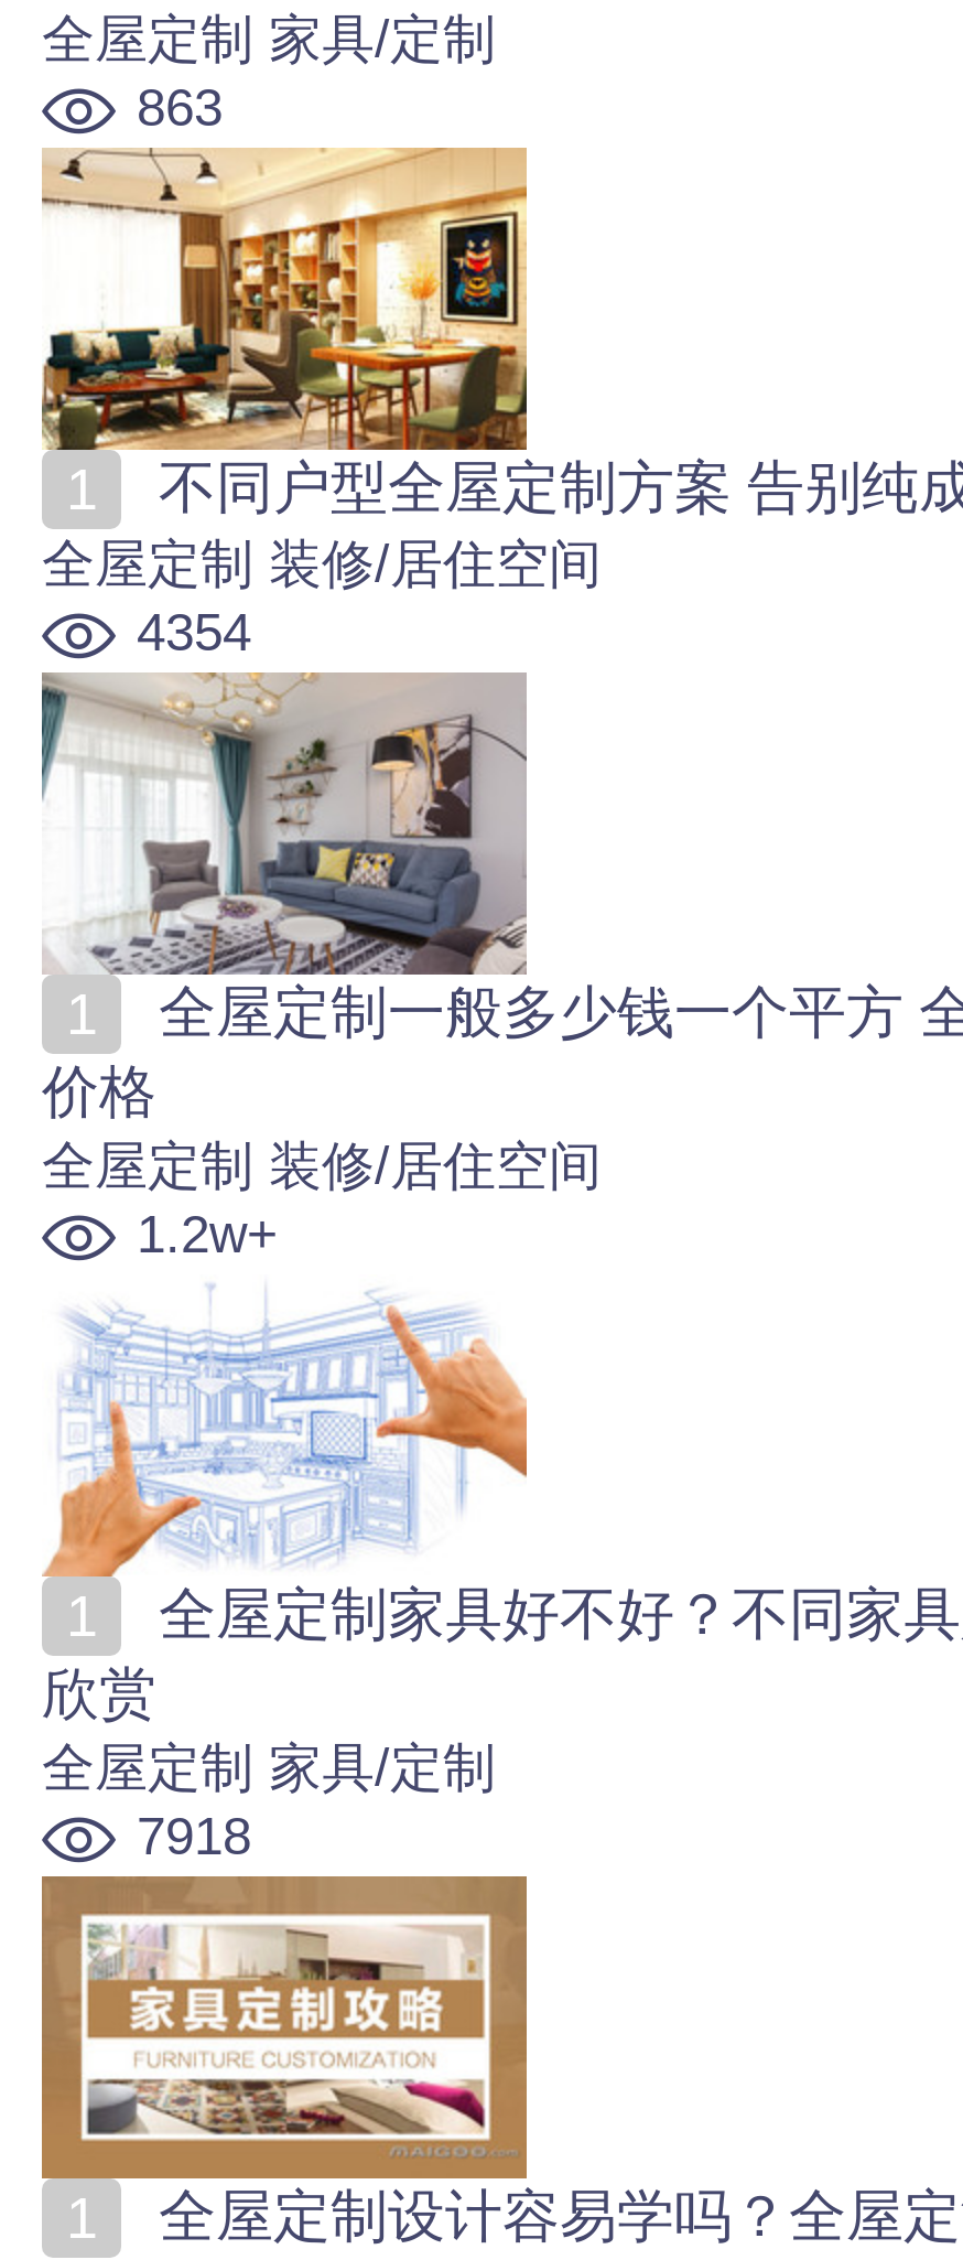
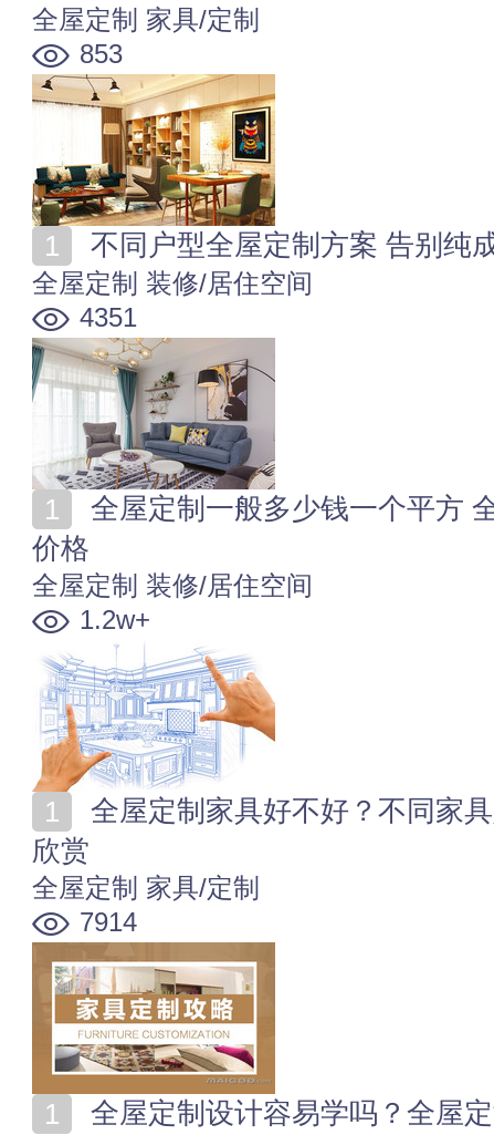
- 863
+ 853

- 4354
+ 4351

- 7918
+ 7914
